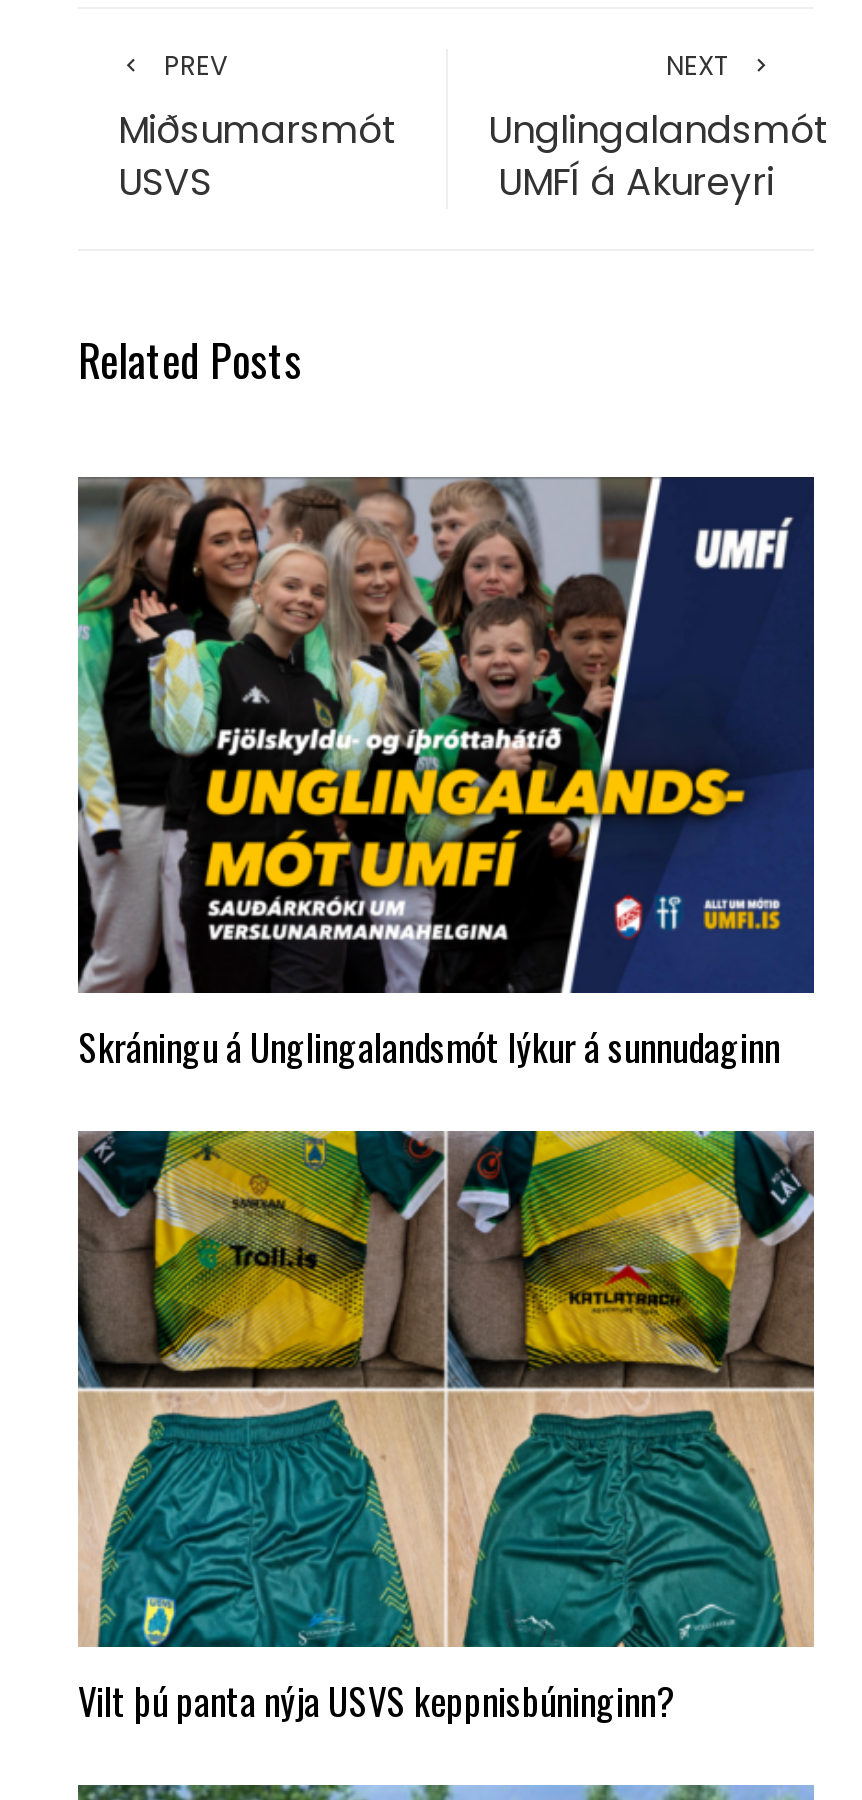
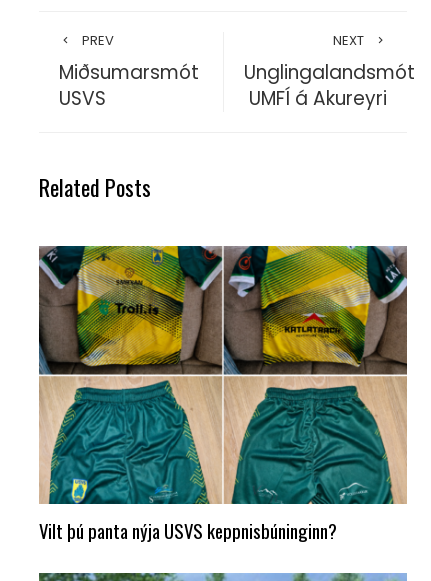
- [image]
- Skráningu á Unglingalandsmót lýkur á sunnudaginn
